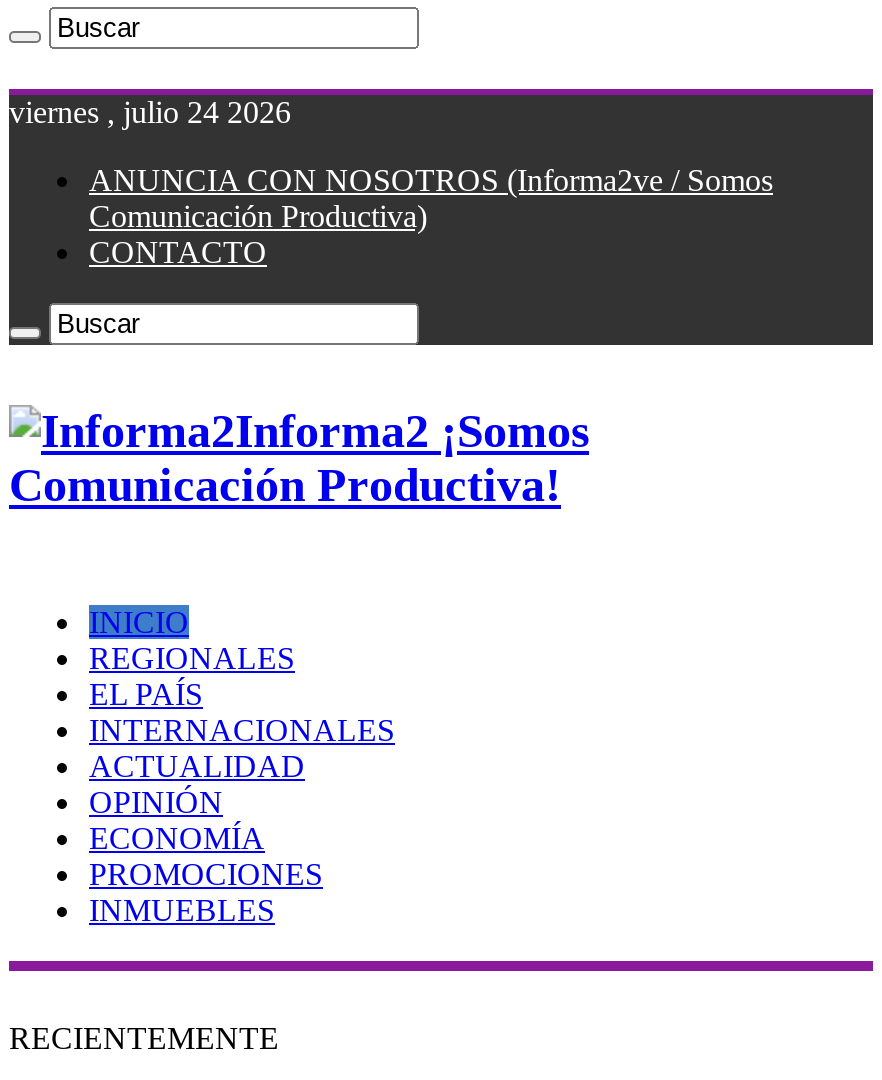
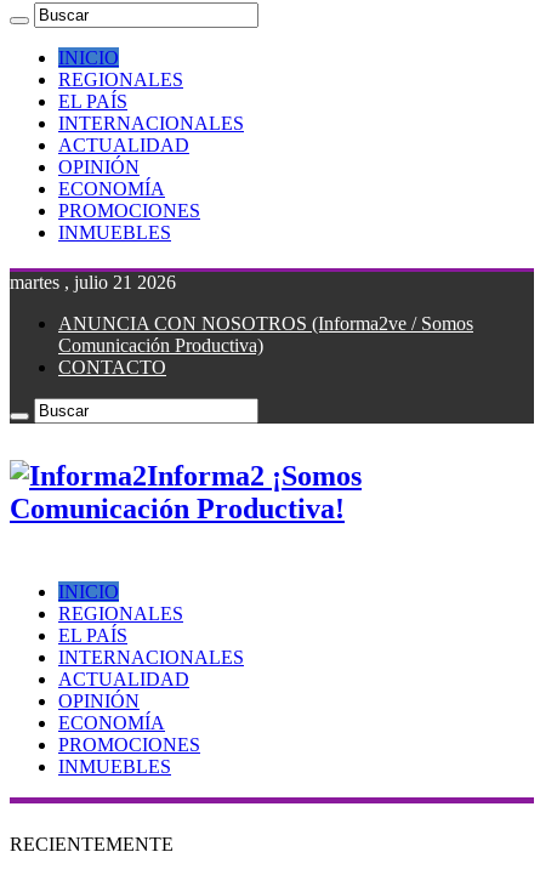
- viernes , julio 24 2026
+ INICIO
+ REGIONALES
+ EL PAÍS
+ INTERNACIONALES
+ ACTUALIDAD
+ OPINIÓN
+ ECONOMÍA
+ PROMOCIONES
+ INMUEBLES
+ martes , julio 21 2026
